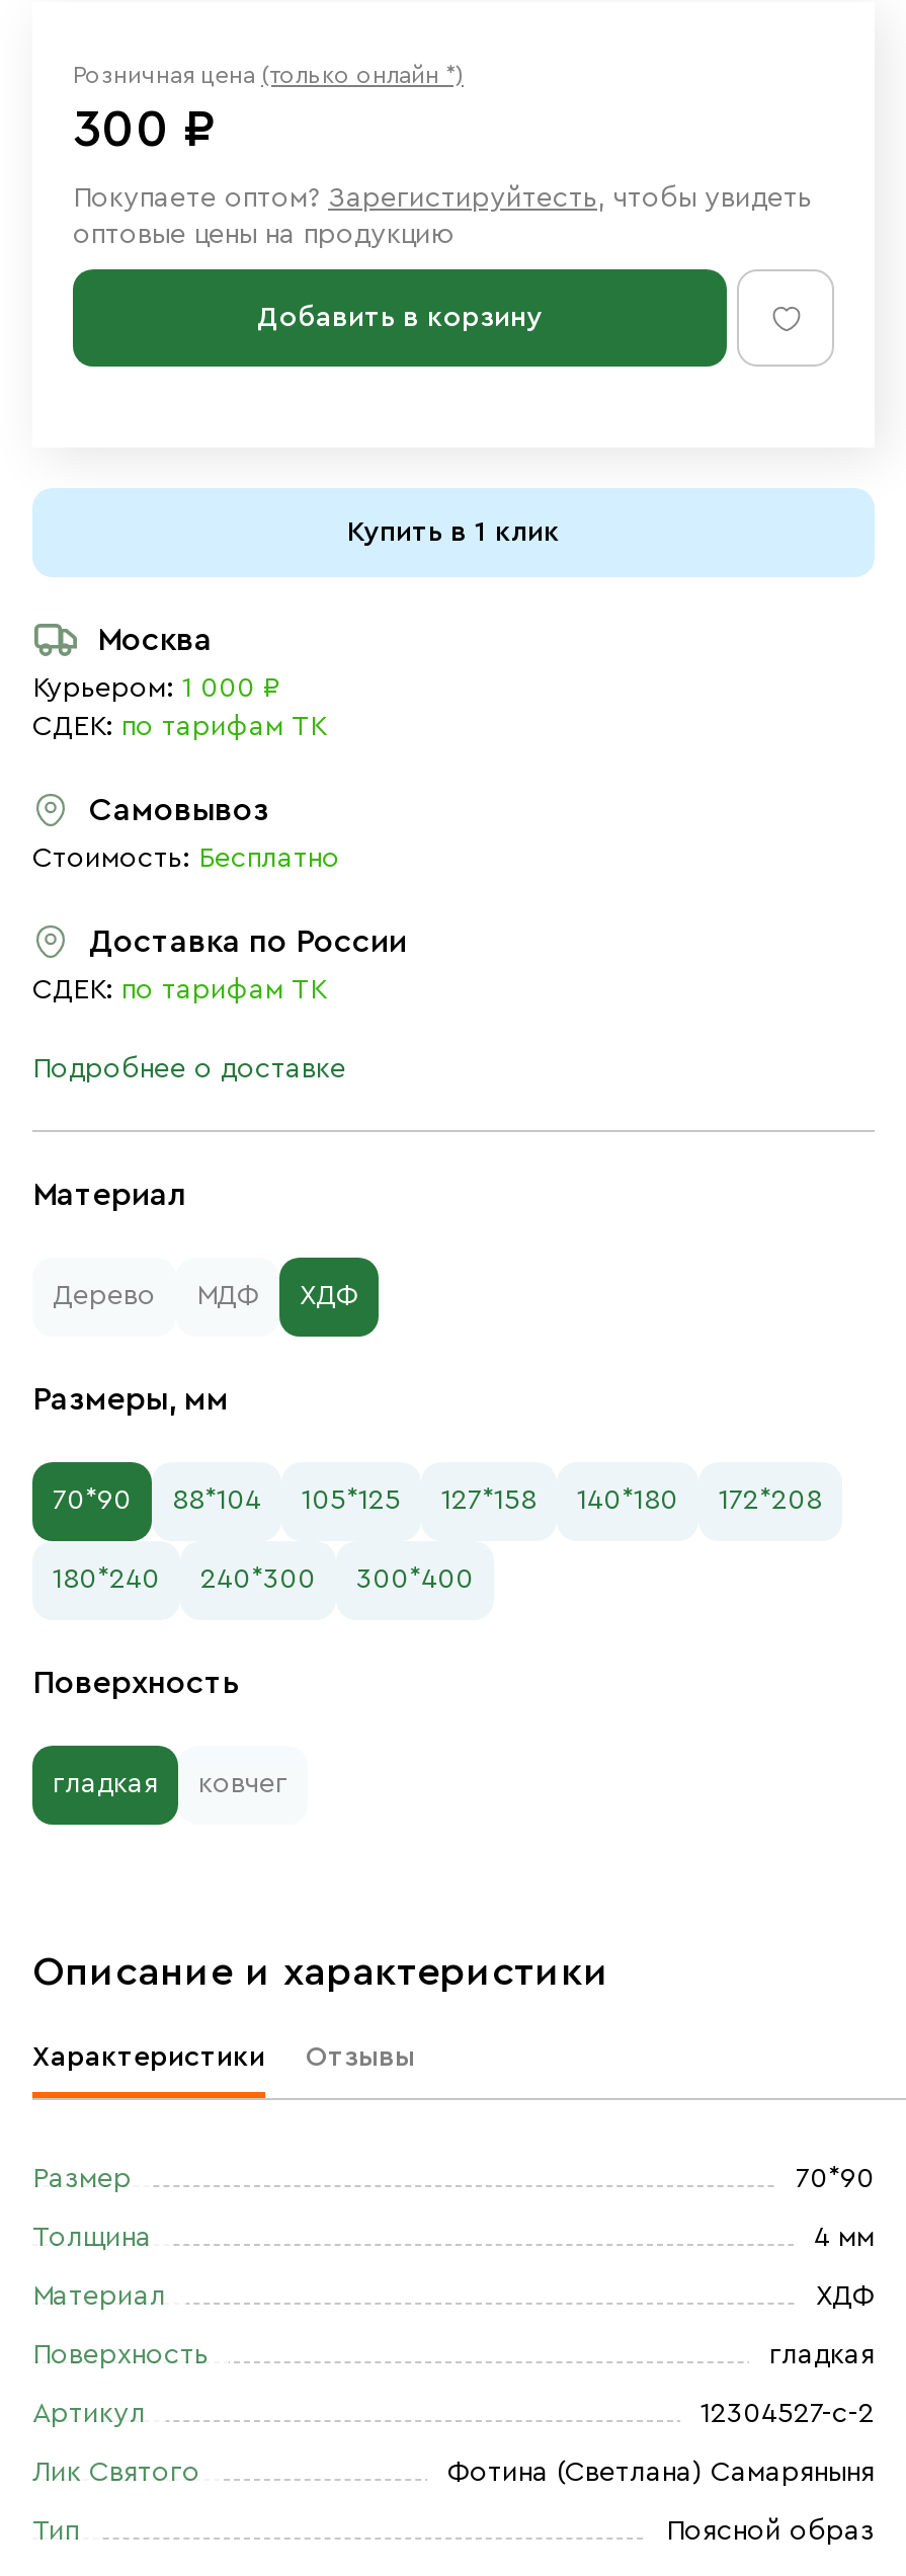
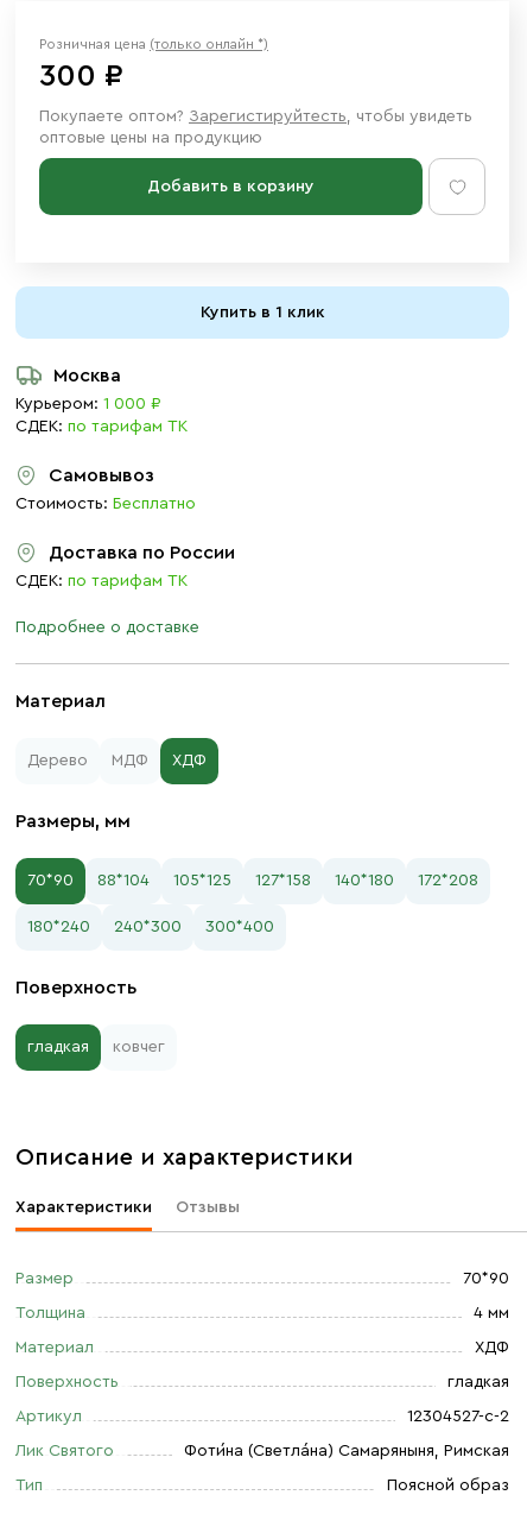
- Фотина (Светлана) Самаряныня
+ Фоти́на (Светла́на) Самаряныня, Римская
